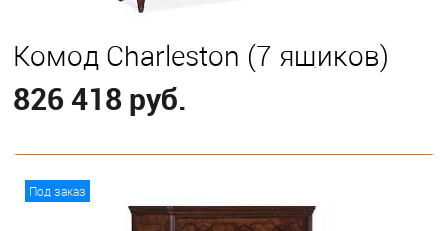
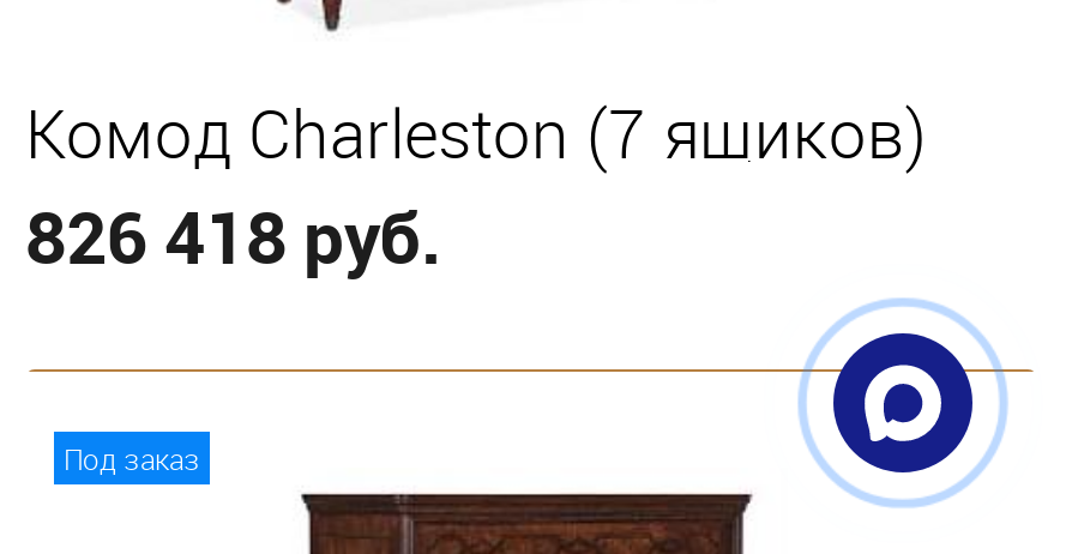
+ [image]
